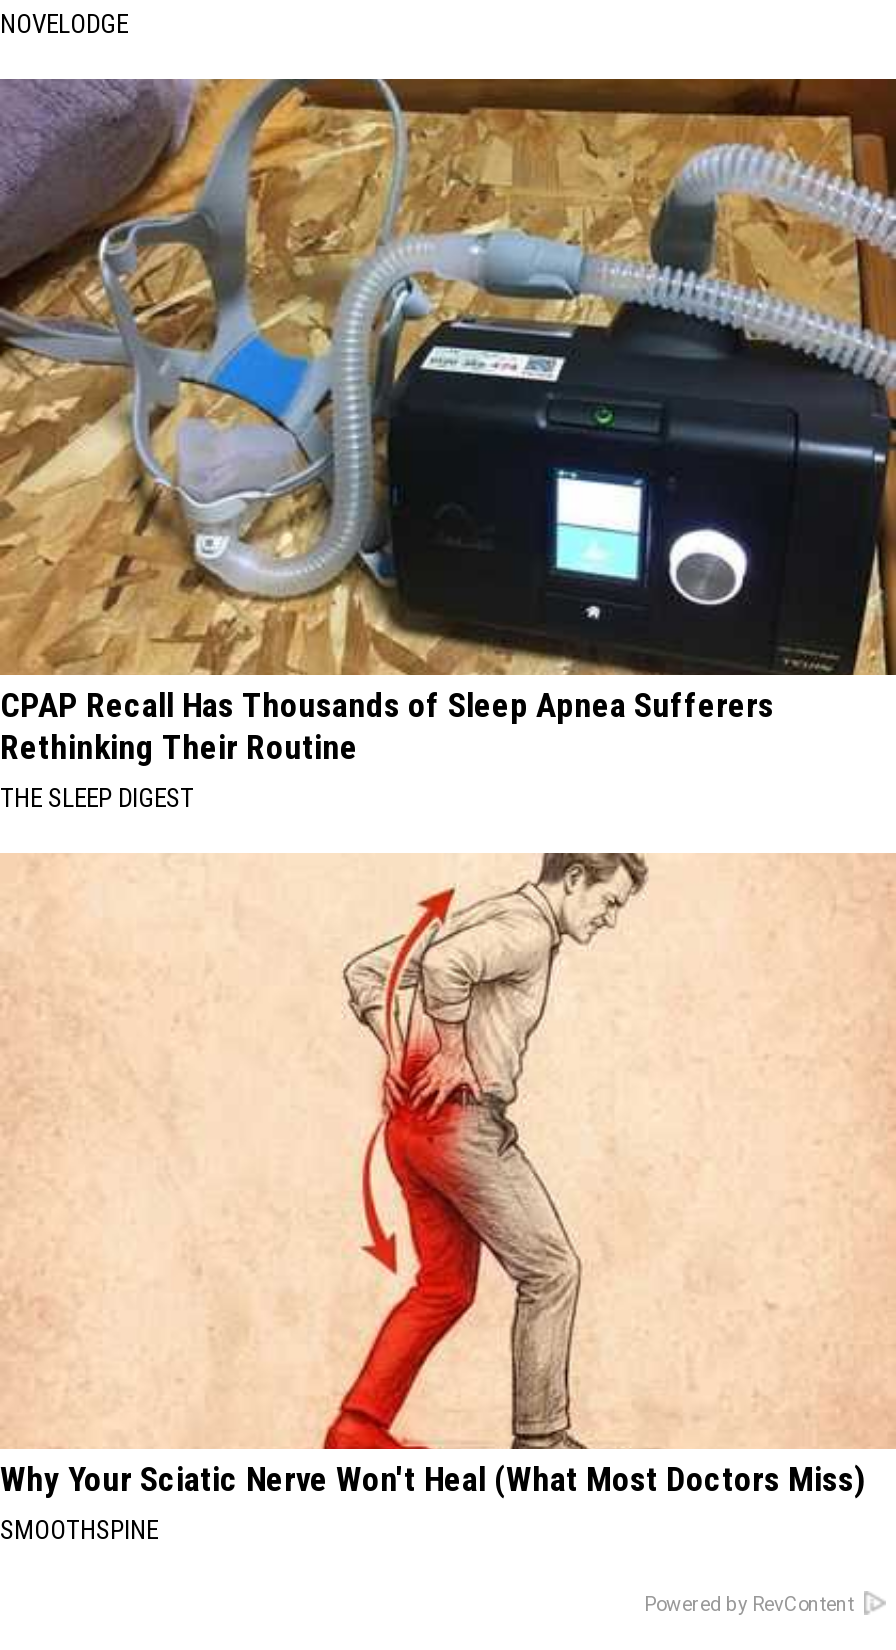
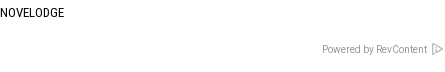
- [image]
- CPAP Recall Has Thousands of Sleep Apnea Sufferers
- Rethinking Their Routine
- THE SLEEP DIGEST

- [image]
- Why Your Sciatic Nerve Won't Heal (What Most Doctors Miss)
- SMOOTHSPINE
